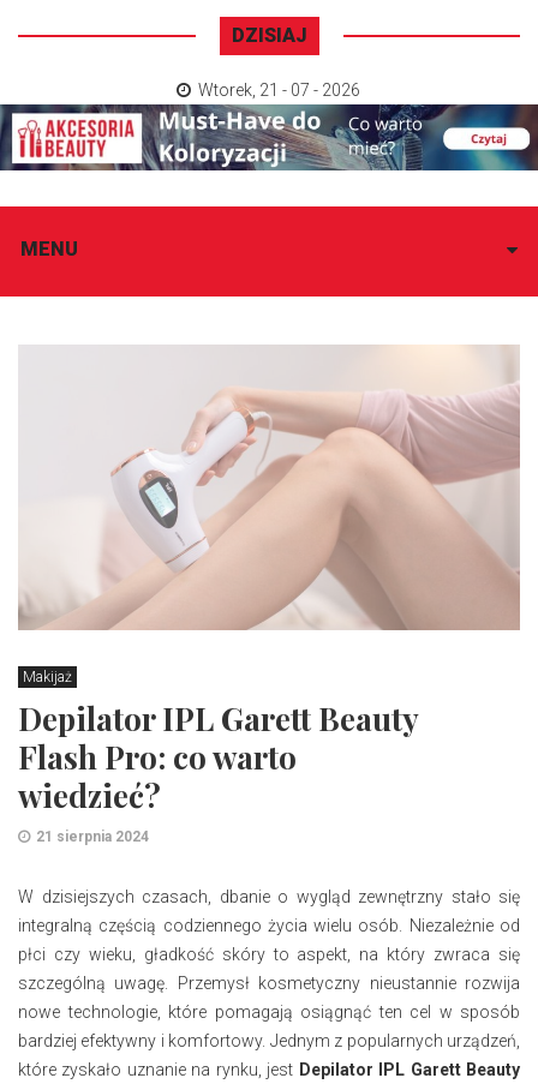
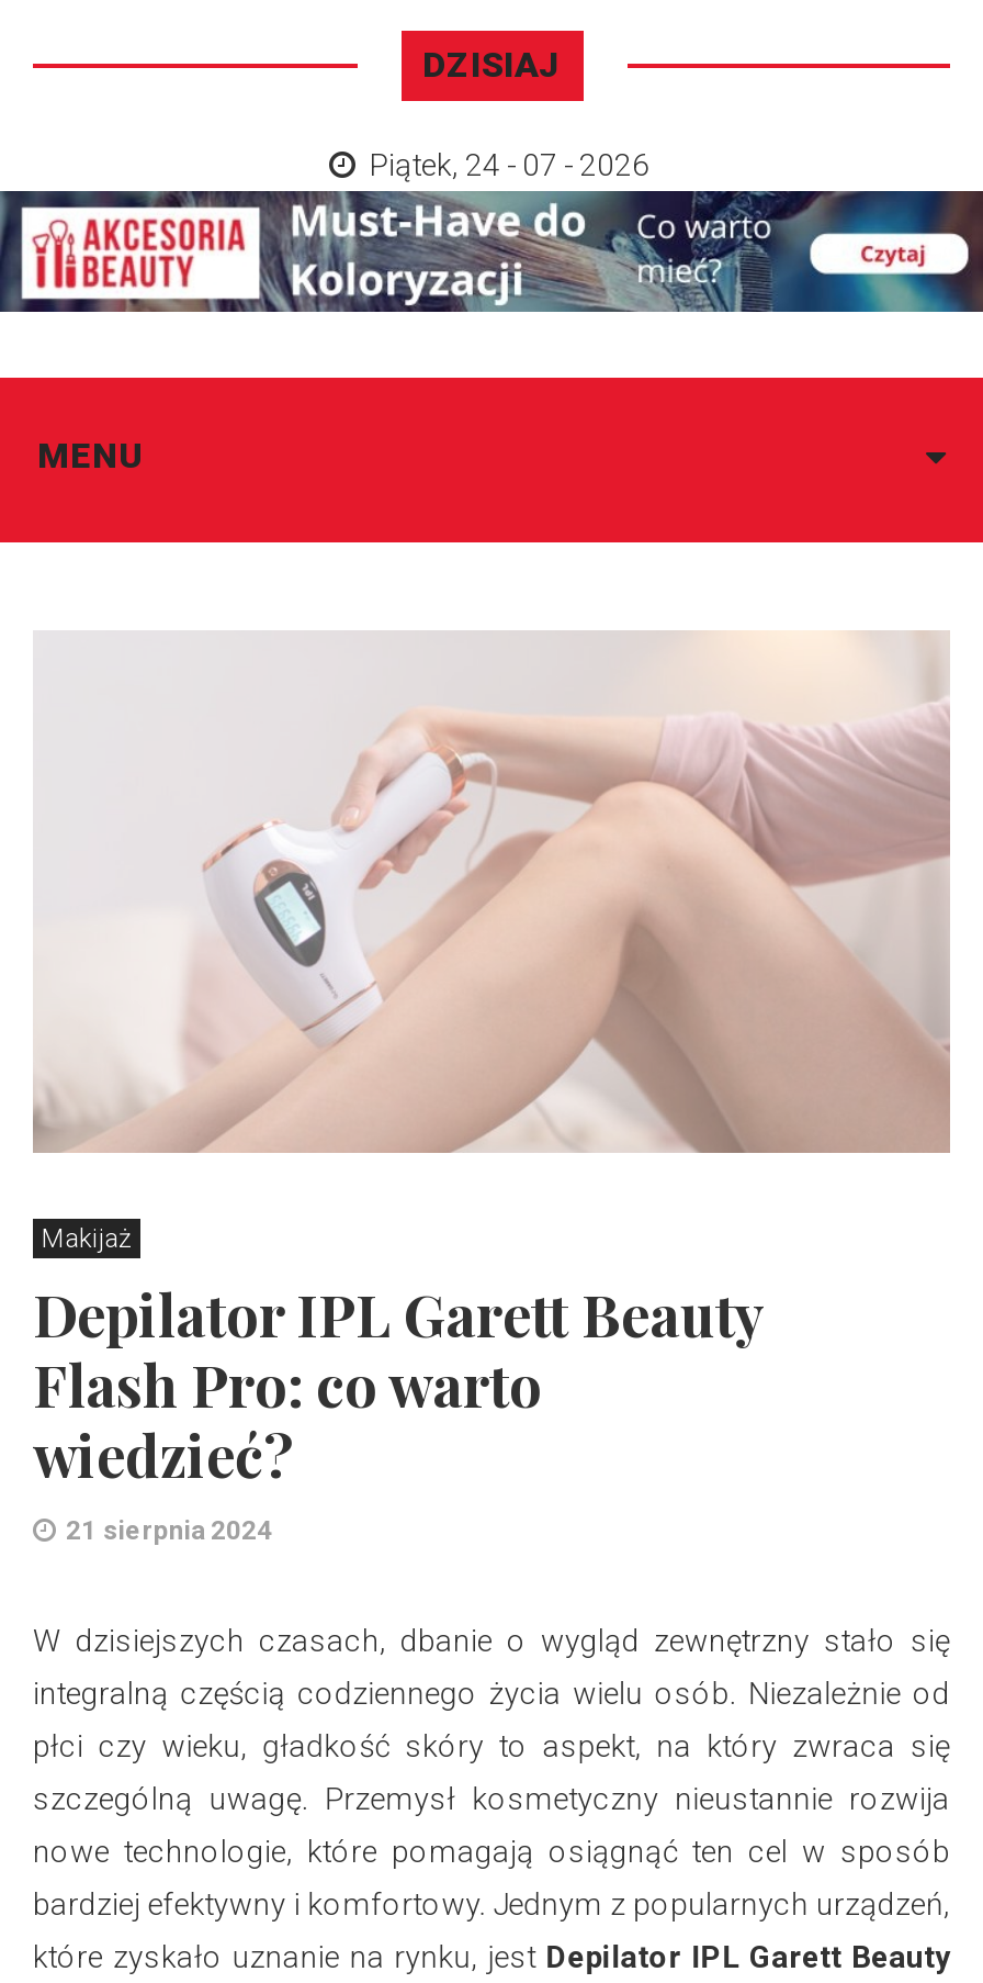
- Wtorek, 21 - 07 - 2026
+ Piątek, 24 - 07 - 2026
